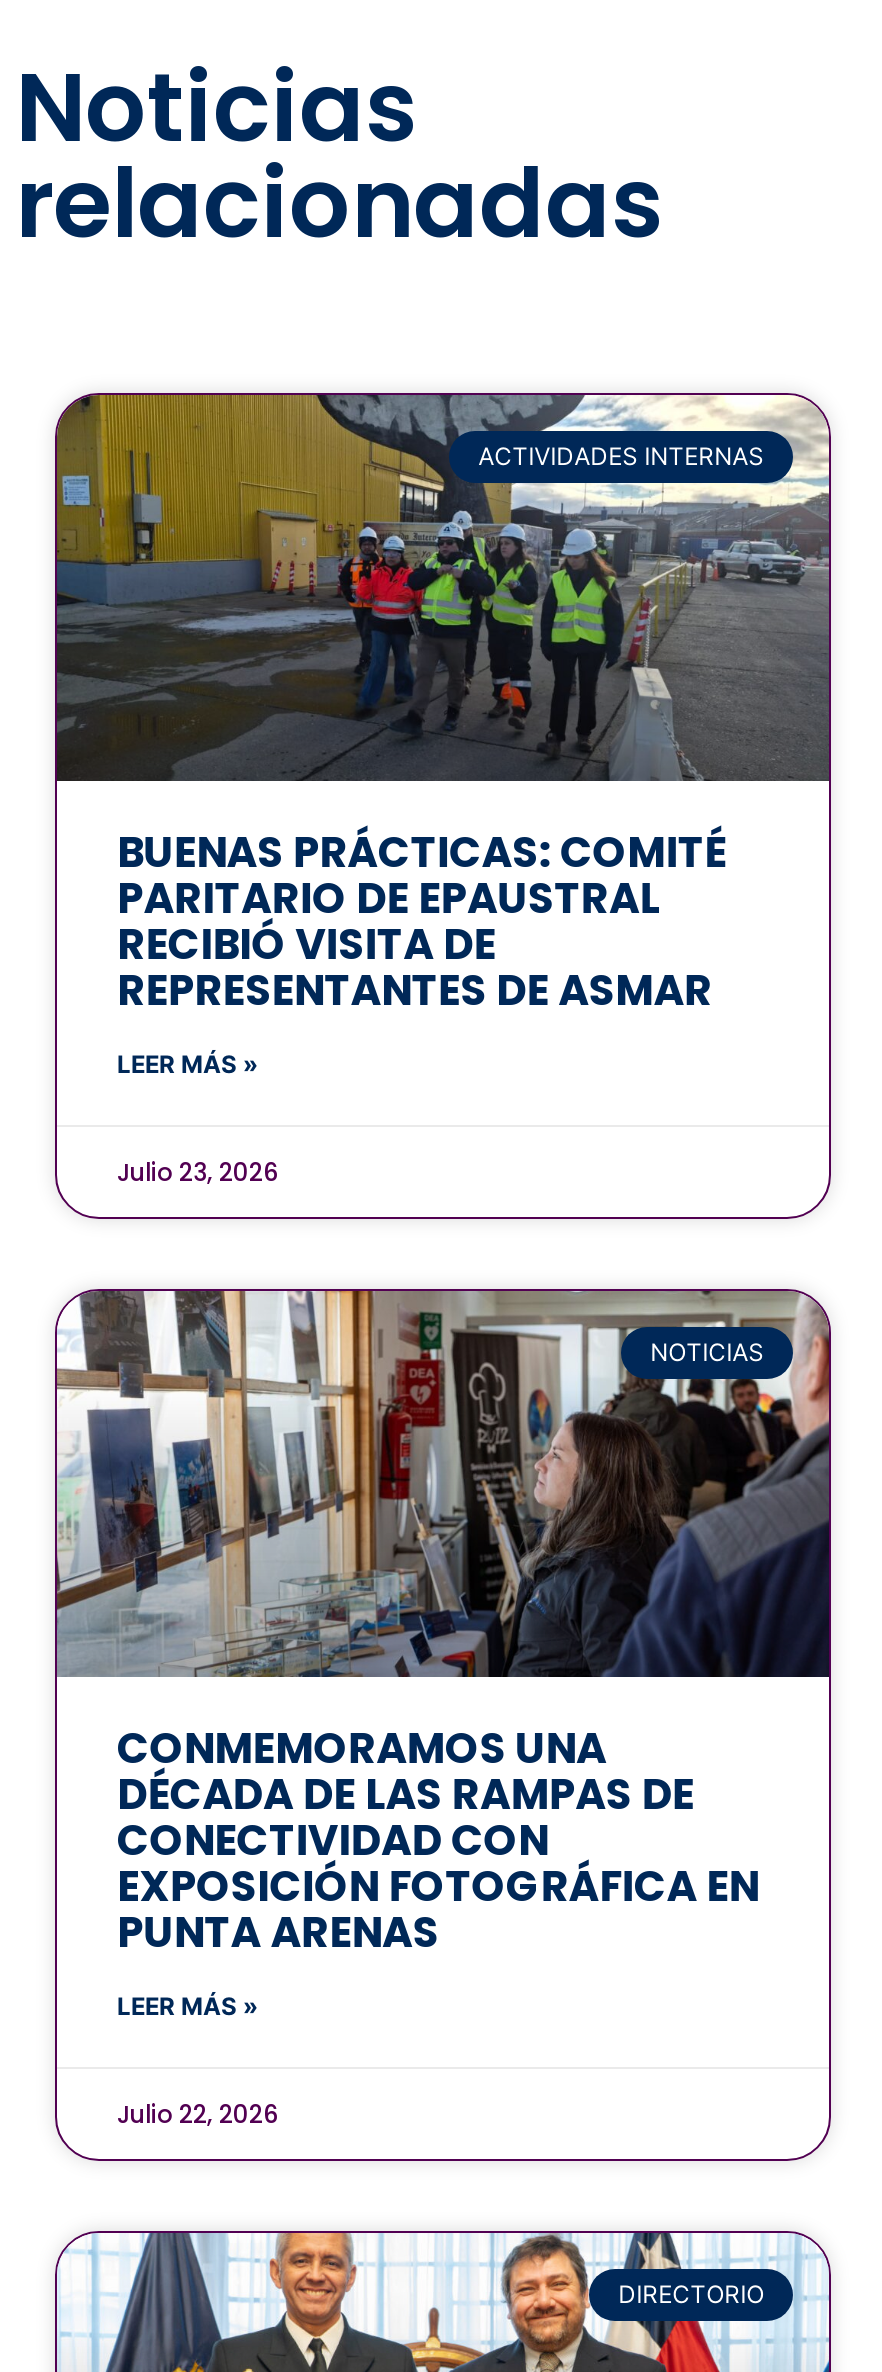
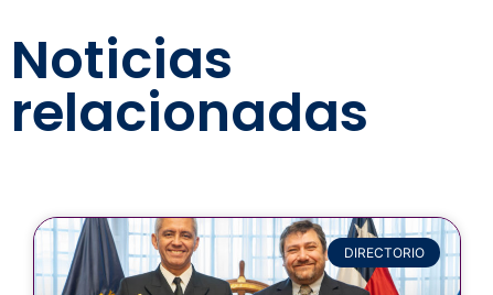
- [image]
- ACTIVIDADES INTERNAS

- BUENAS PRÁCTICAS: COMITÉ
- PARITARIO DE EPAUSTRAL
- RECIBIÓ VISITA DE
- REPRESENTANTES DE ASMAR
- LEER MÁS »
- Julio 23, 2026

- [image]
- NOTICIAS

- CONMEMORAMOS UNA
- DÉCADA DE LAS RAMPAS DE
- CONECTIVIDAD CON
- EXPOSICIÓN FOTOGRÁFICA EN
- PUNTA ARENAS
- LEER MÁS »
- Julio 22, 2026
